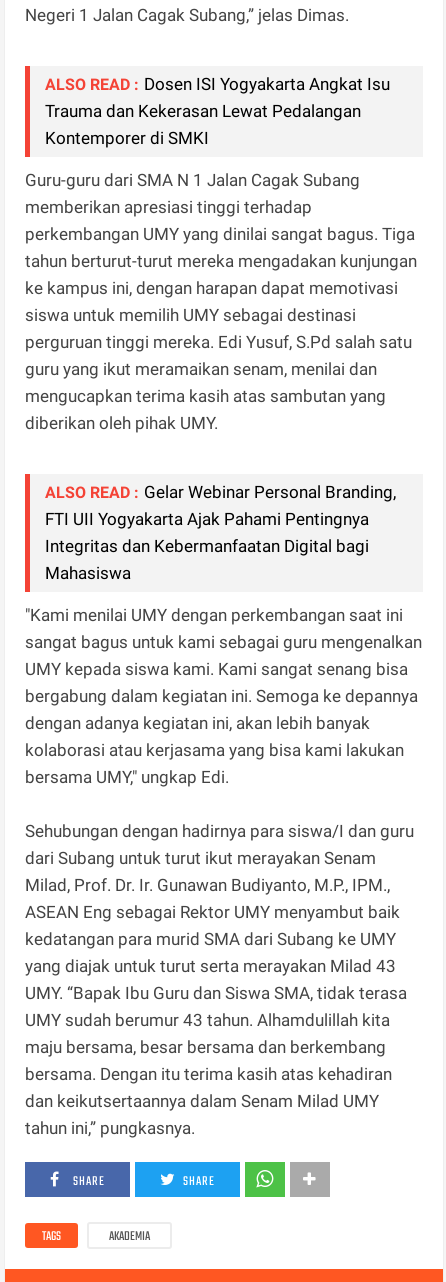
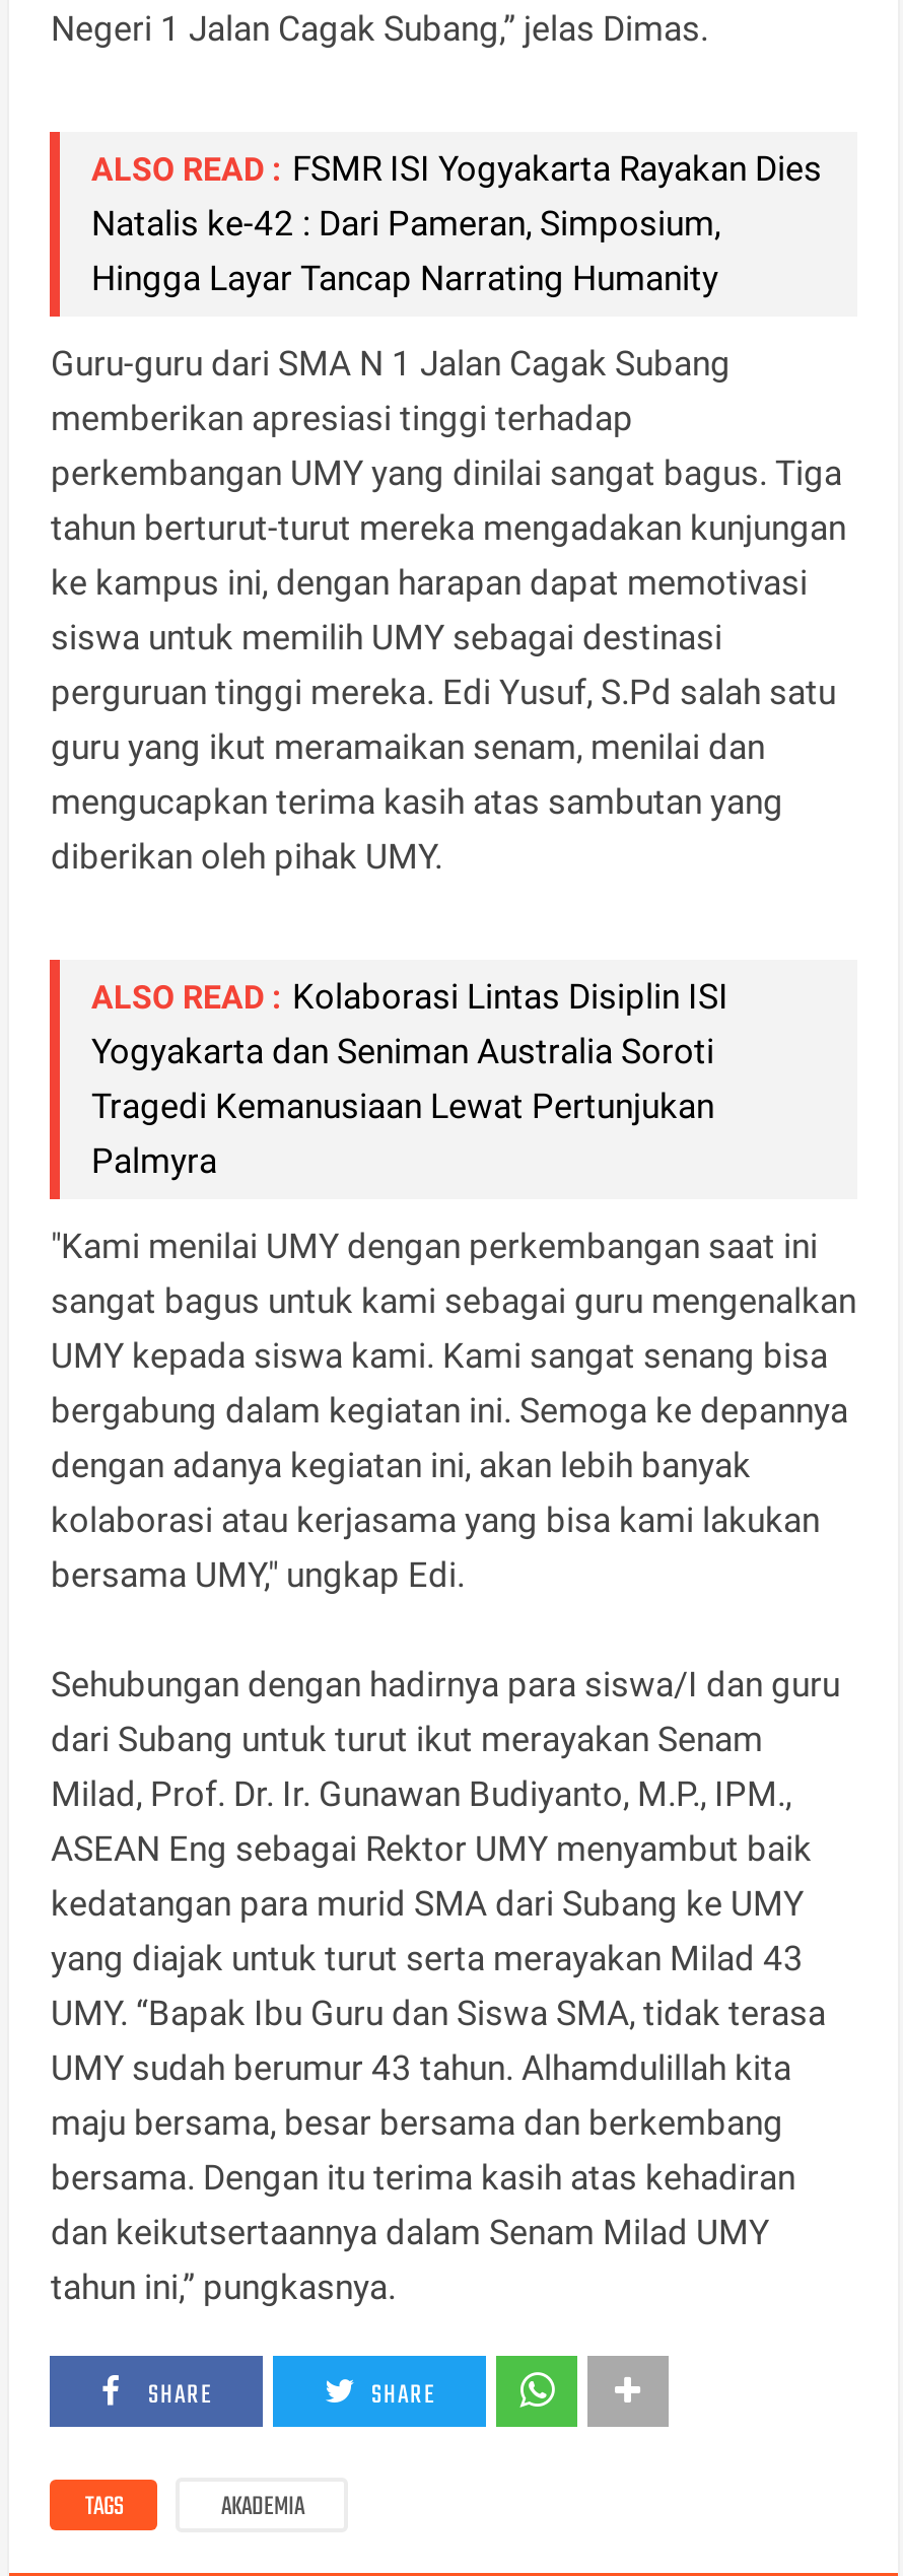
- ALSO READ : Dosen ISI Yogyakarta Angkat Isu
- Trauma dan Kekerasan Lewat Pedalangan
- Kontemporer di SMKI
+ ALSO READ : FSMR ISI Yogyakarta Rayakan Dies
+ Natalis ke-42 : Dari Pameran, Simposium,
+ Hingga Layar Tancap Narrating Humanity

- ALSO READ : Gelar Webinar Personal Branding,
- FTI UII Yogyakarta Ajak Pahami Pentingnya
- Integritas dan Kebermanfaatan Digital bagi
- Mahasiswa
+ ALSO READ : Kolaborasi Lintas Disiplin ISI
+ Yogyakarta dan Seniman Australia Soroti
+ Tragedi Kemanusiaan Lewat Pertunjukan
+ Palmyra
